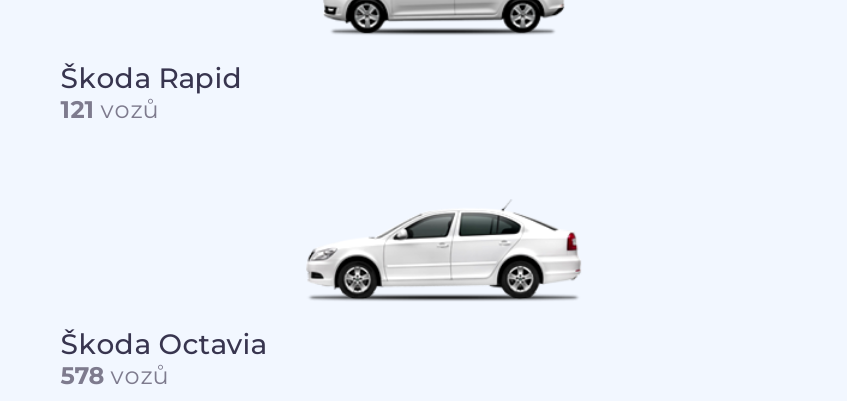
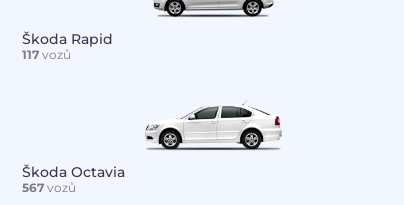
- 121 vozů
+ 117 vozů

- 578 vozů
+ 567 vozů
